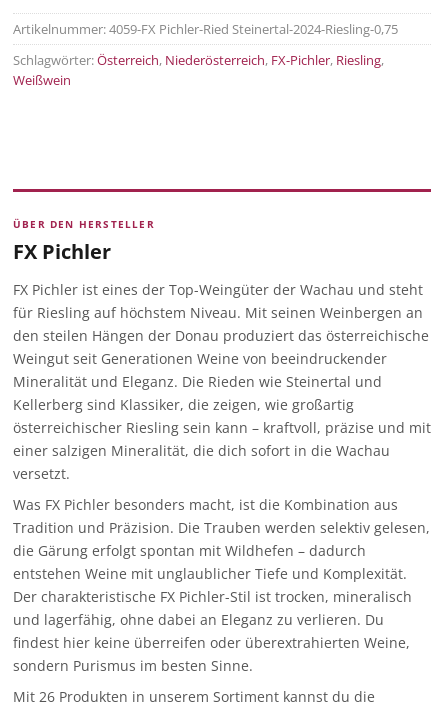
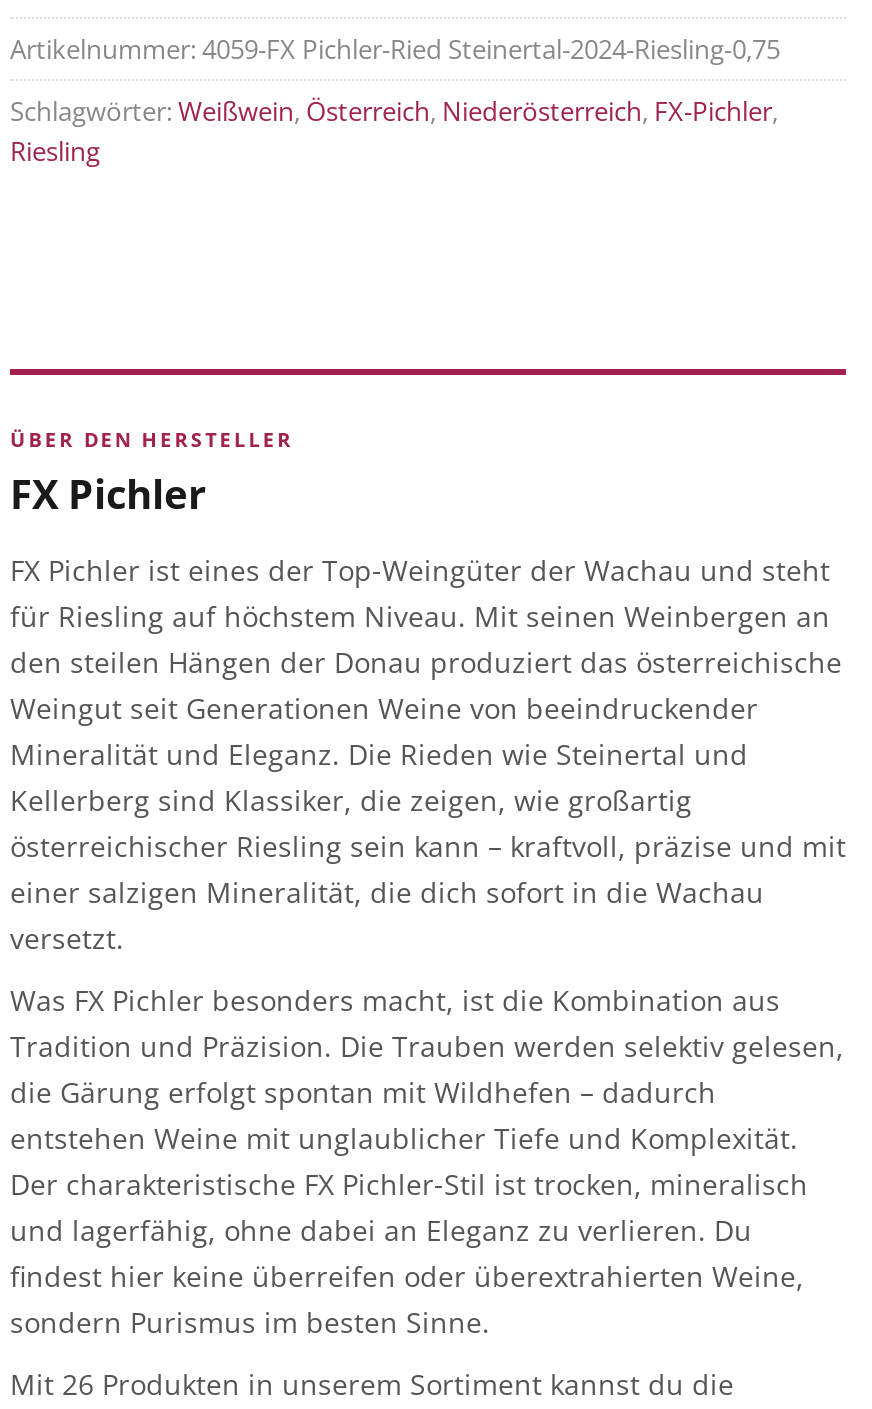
- Schlagwörter: Österreich, Niederösterreich, FX-Pichler, Riesling,
- Weißwein
+ Schlagwörter: Weißwein, Österreich, Niederösterreich, FX-Pichler,
+ Riesling
